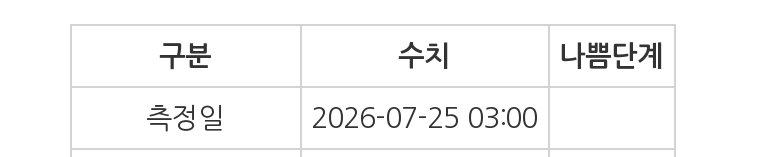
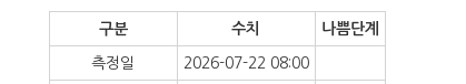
- 2026-07-25 03:00
+ 2026-07-22 08:00
